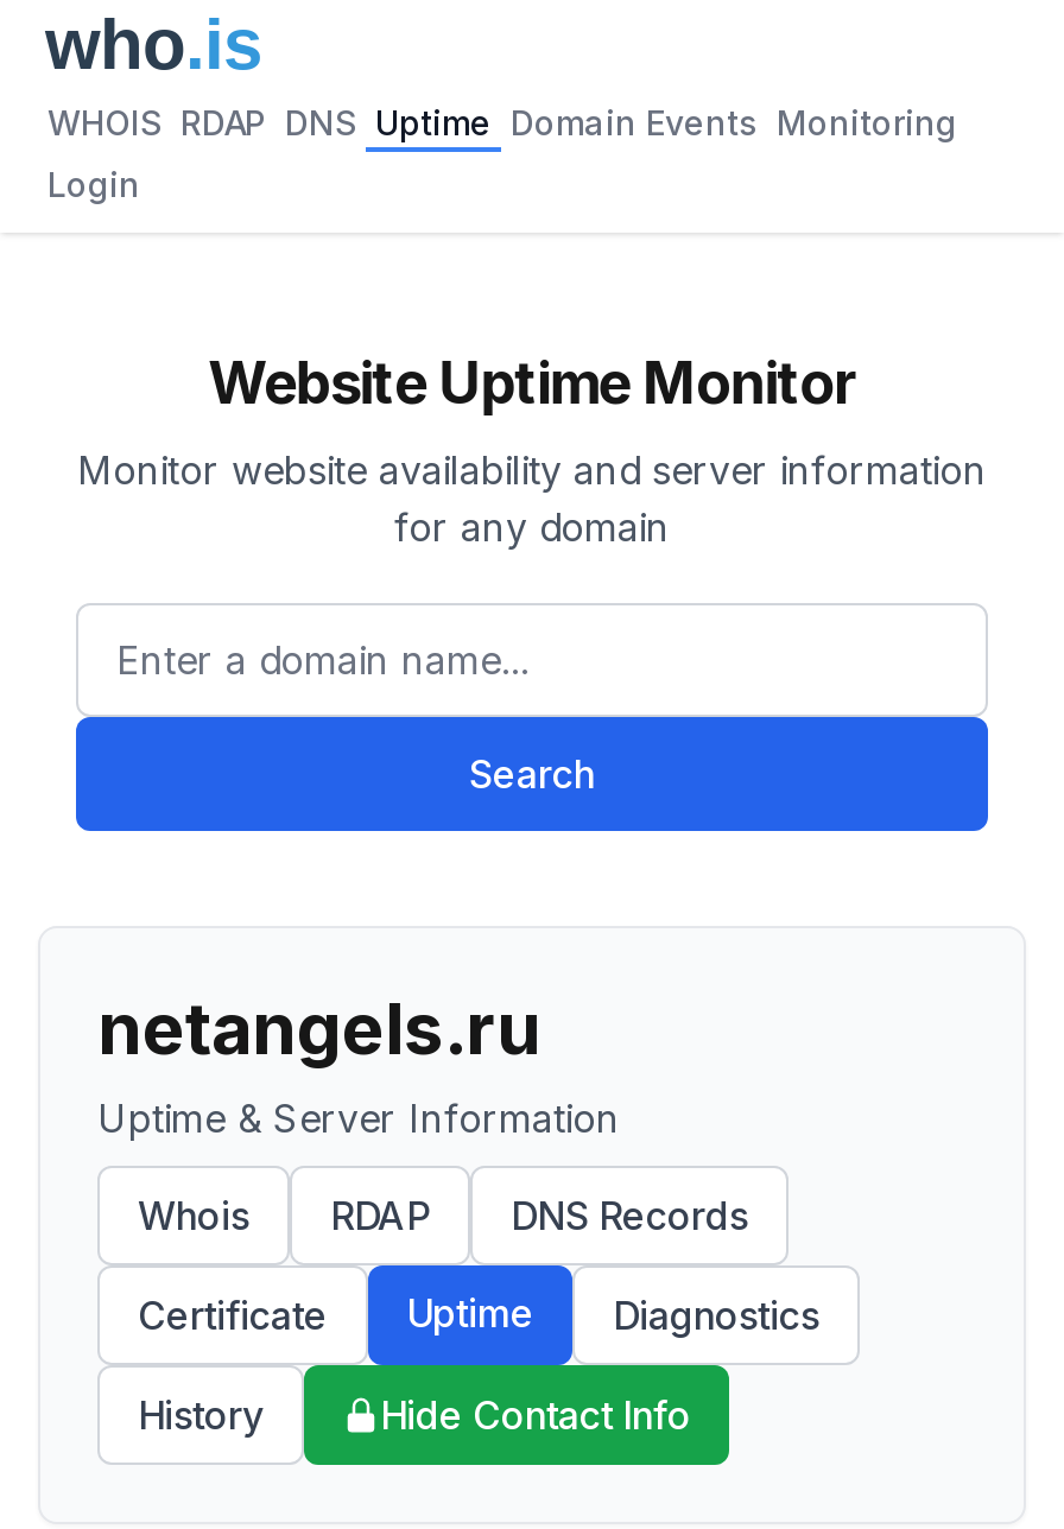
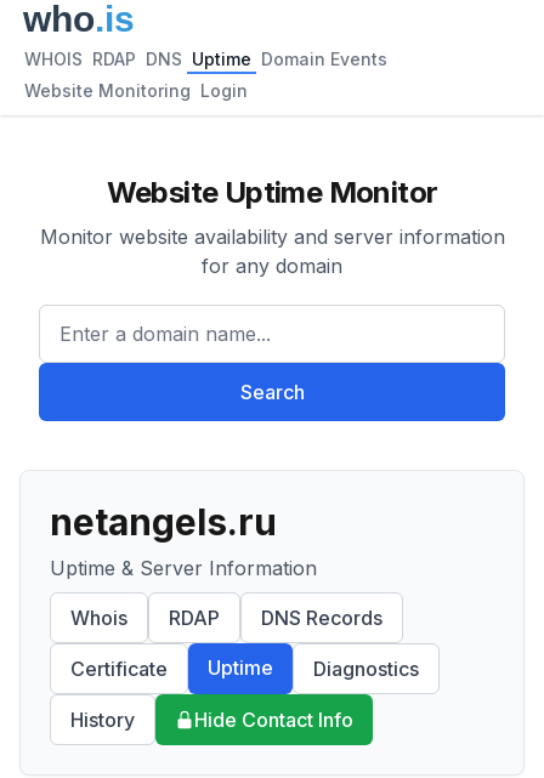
- WHOIS RDAP DNS Uptime Domain Events Monitoring
+ WHOIS RDAP DNS Uptime Domain Events

- Login
+ Website Monitoring Login
